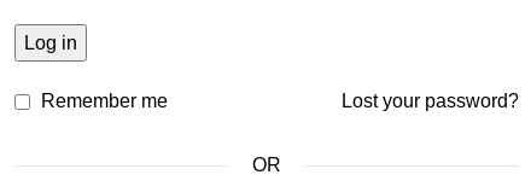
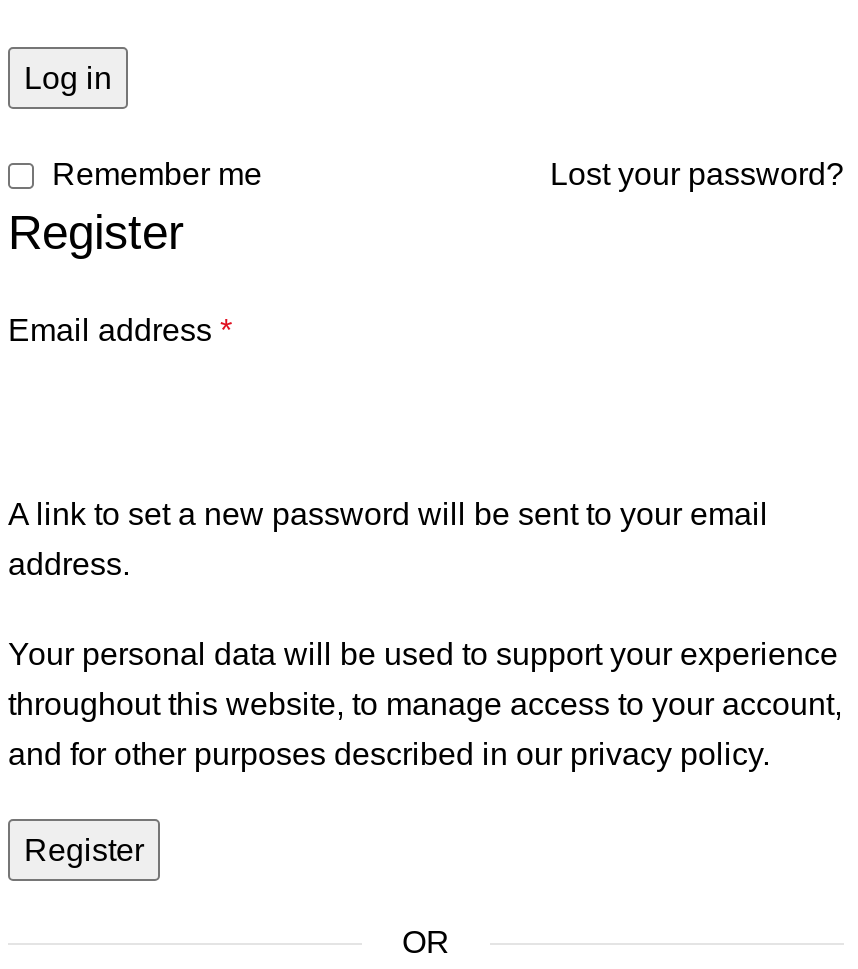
+ Register
+ Email address *

+ A link to set a new password will be sent to your email
+ address.
+ Your personal data will be used to support your experience
+ throughout this website, to manage access to your account,
+ and for other purposes described in our privacy policy.
+ Register
